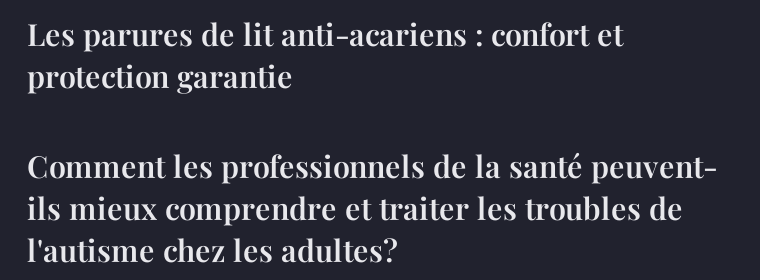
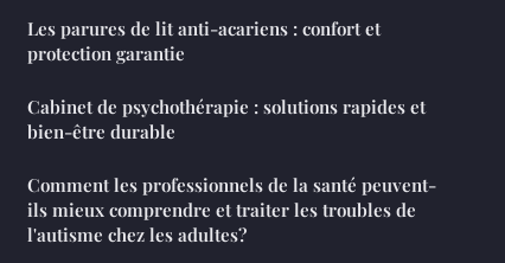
+ Cabinet de psychothérapie : solutions rapides et
+ bien-être durable
